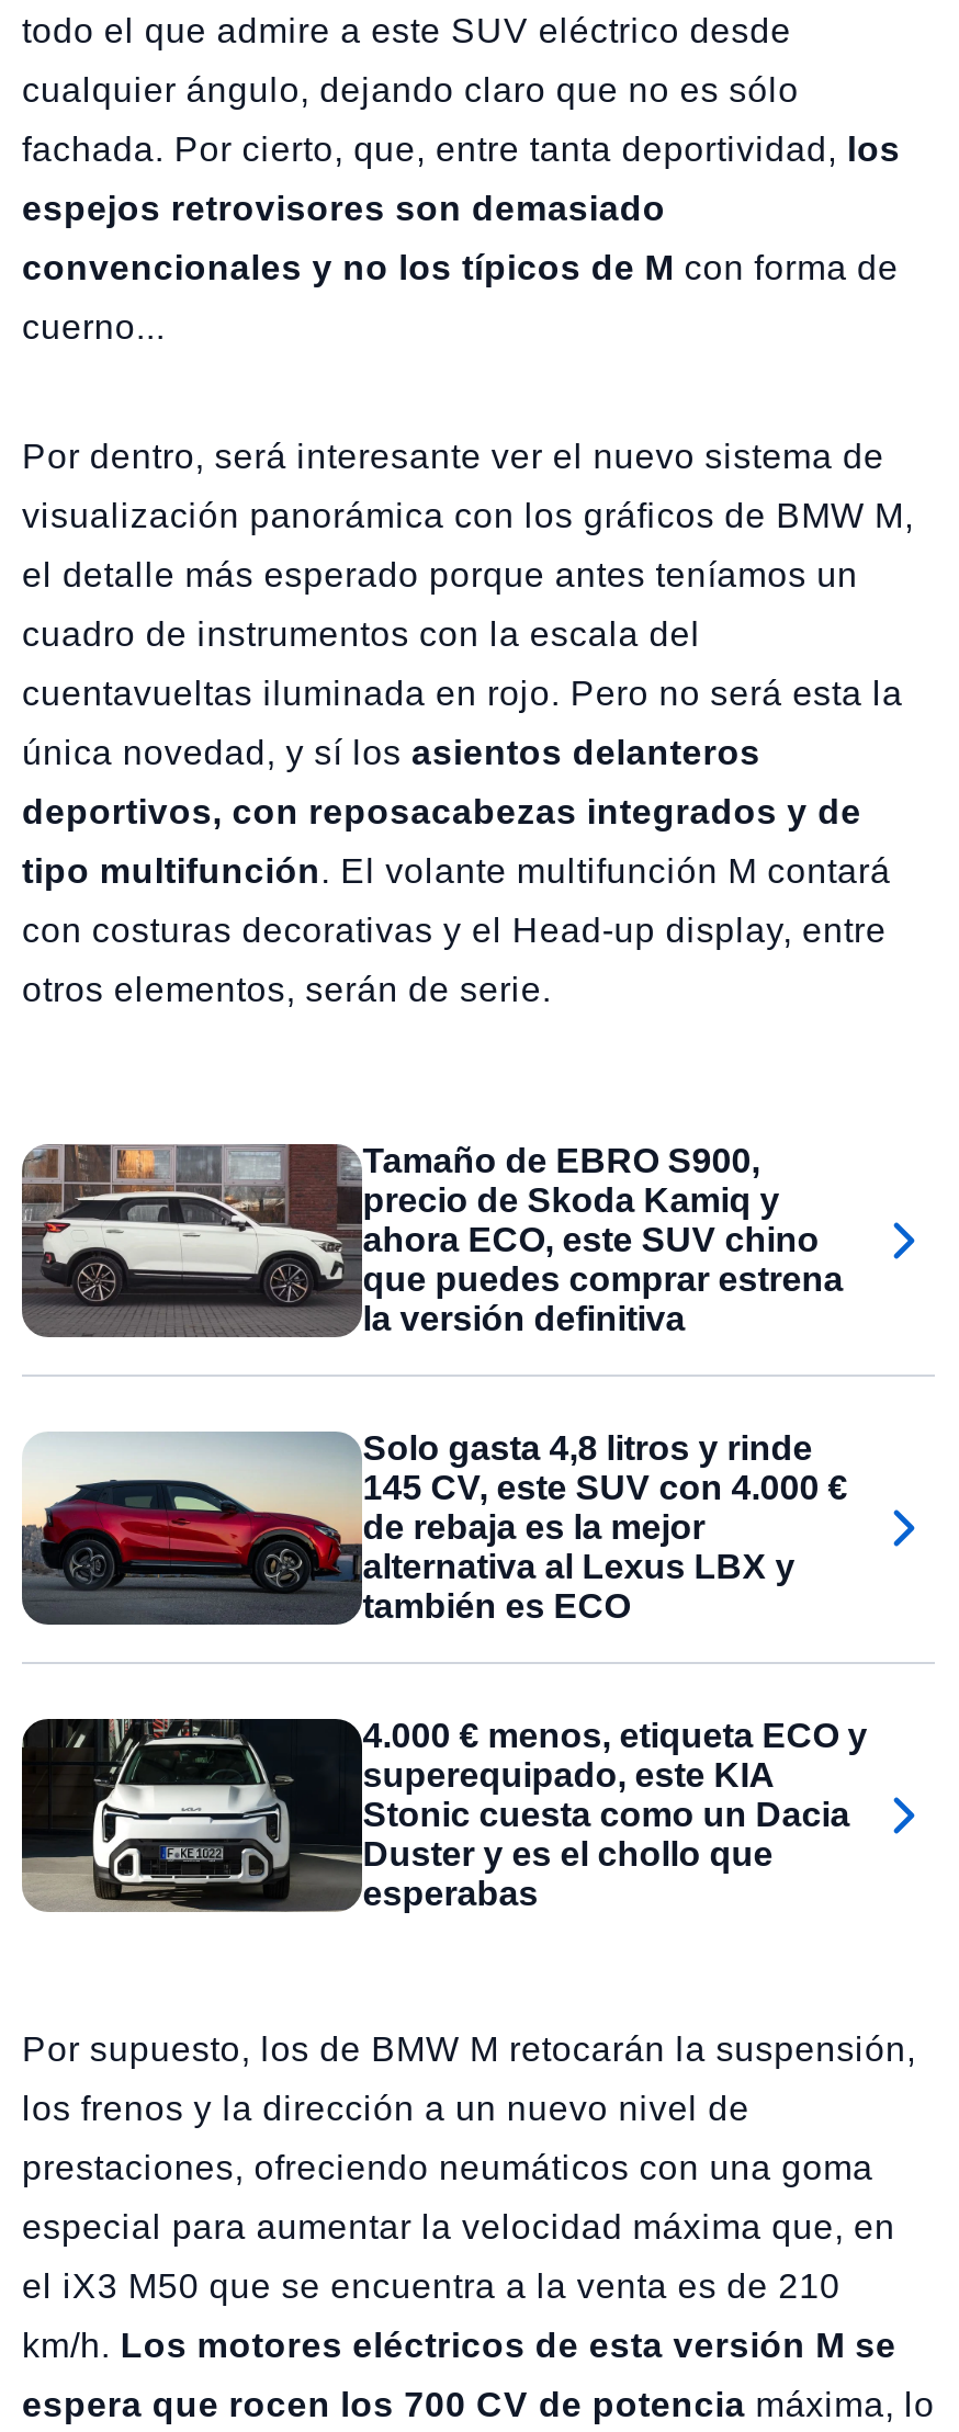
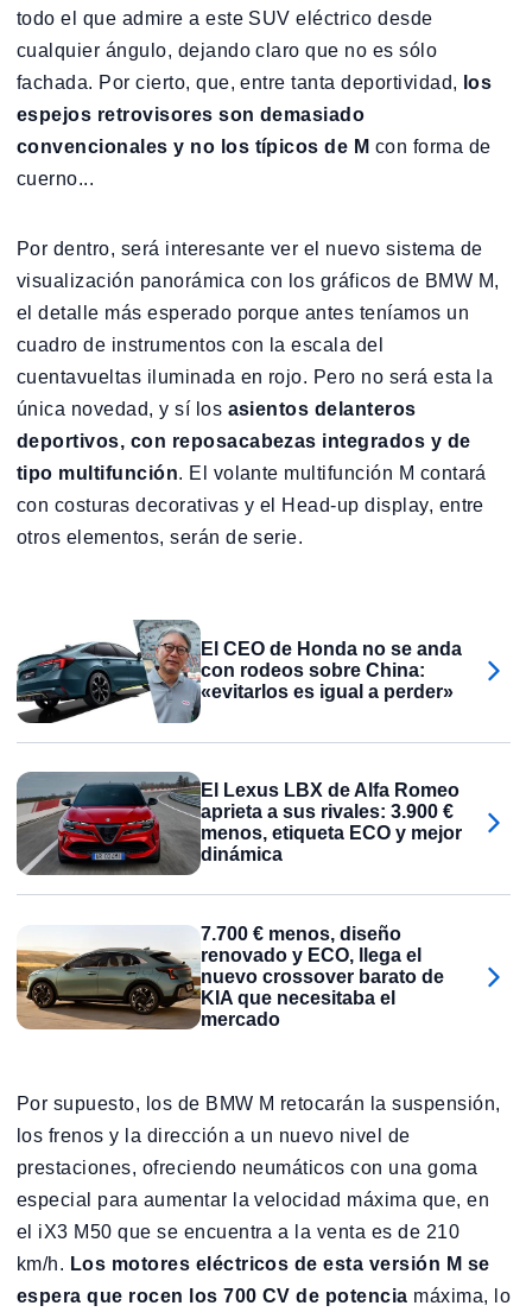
- [image]
- Tamaño de EBRO S900,
- precio de Skoda Kamiq y
- ahora ECO, este SUV chino
- que puedes comprar estrena
- la versión definitiva
+ [image]
+ El CEO de Honda no se anda
+ con rodeos sobre China:
+ «evitarlos es igual a perder»

- [image]
- Solo gasta 4,8 litros y rinde
- 145 CV, este SUV con 4.000 €
- de rebaja es la mejor
- alternativa al Lexus LBX y
- también es ECO
+ [image]
+ El Lexus LBX de Alfa Romeo
+ aprieta a sus rivales: 3.900 €
+ menos, etiqueta ECO y mejor
+ dinámica

- [image]
- 4.000 € menos, etiqueta ECO y
- superequipado, este KIA
- Stonic cuesta como un Dacia
- Duster y es el chollo que
- esperabas
+ [image]
+ 7.700 € menos, diseño
+ renovado y ECO, llega el
+ nuevo crossover barato de
+ KIA que necesitaba el
+ mercado
